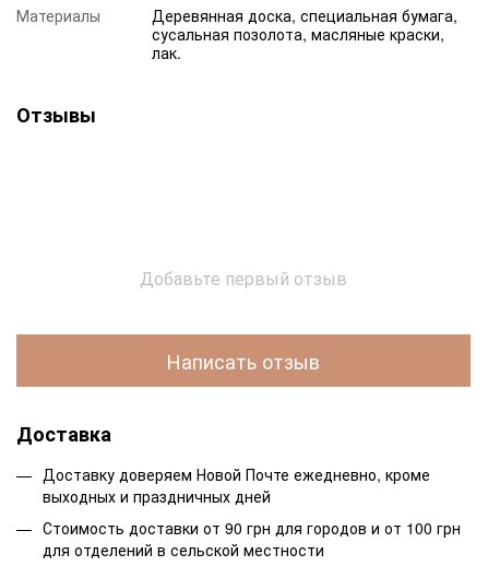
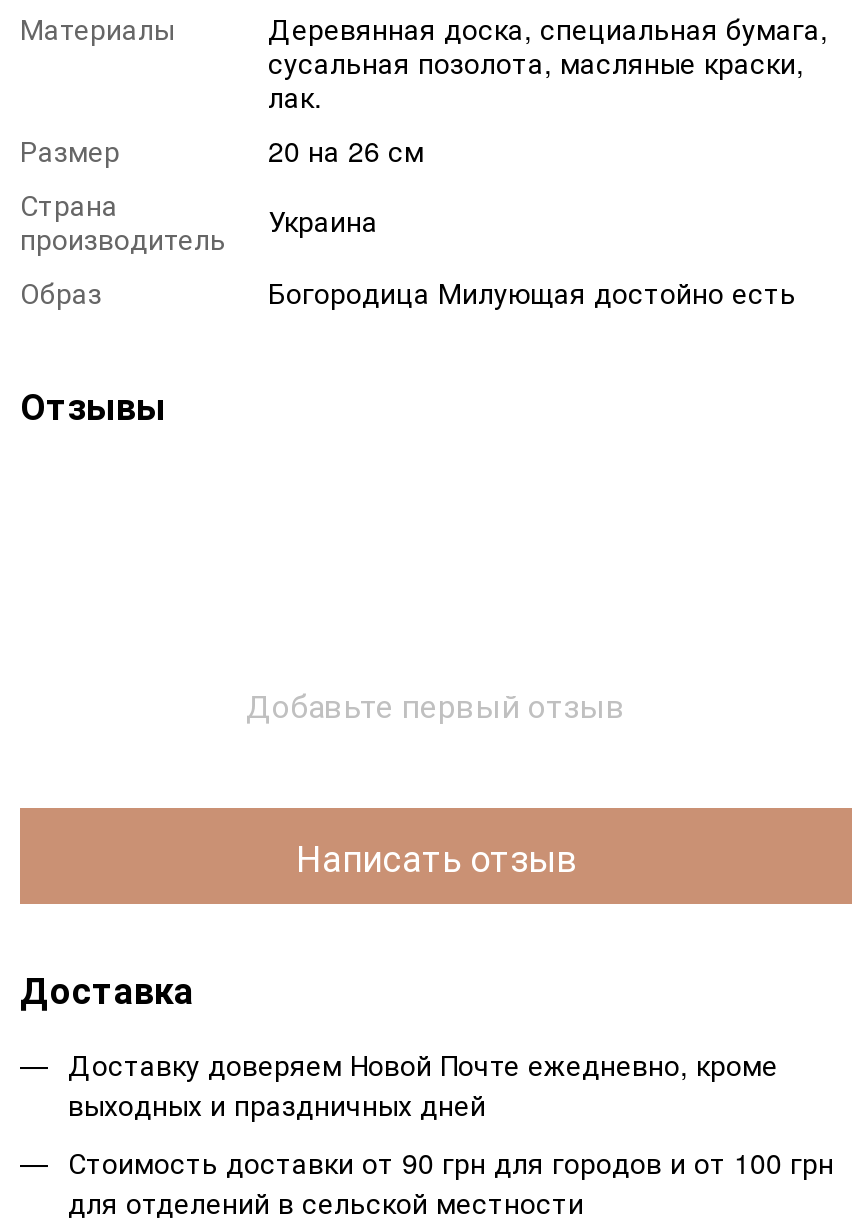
+ Размер
+ 20 на 26 см
+ Страна
+ производитель
+ Украина
+ Образ
+ Богородица Милующая достойно есть
